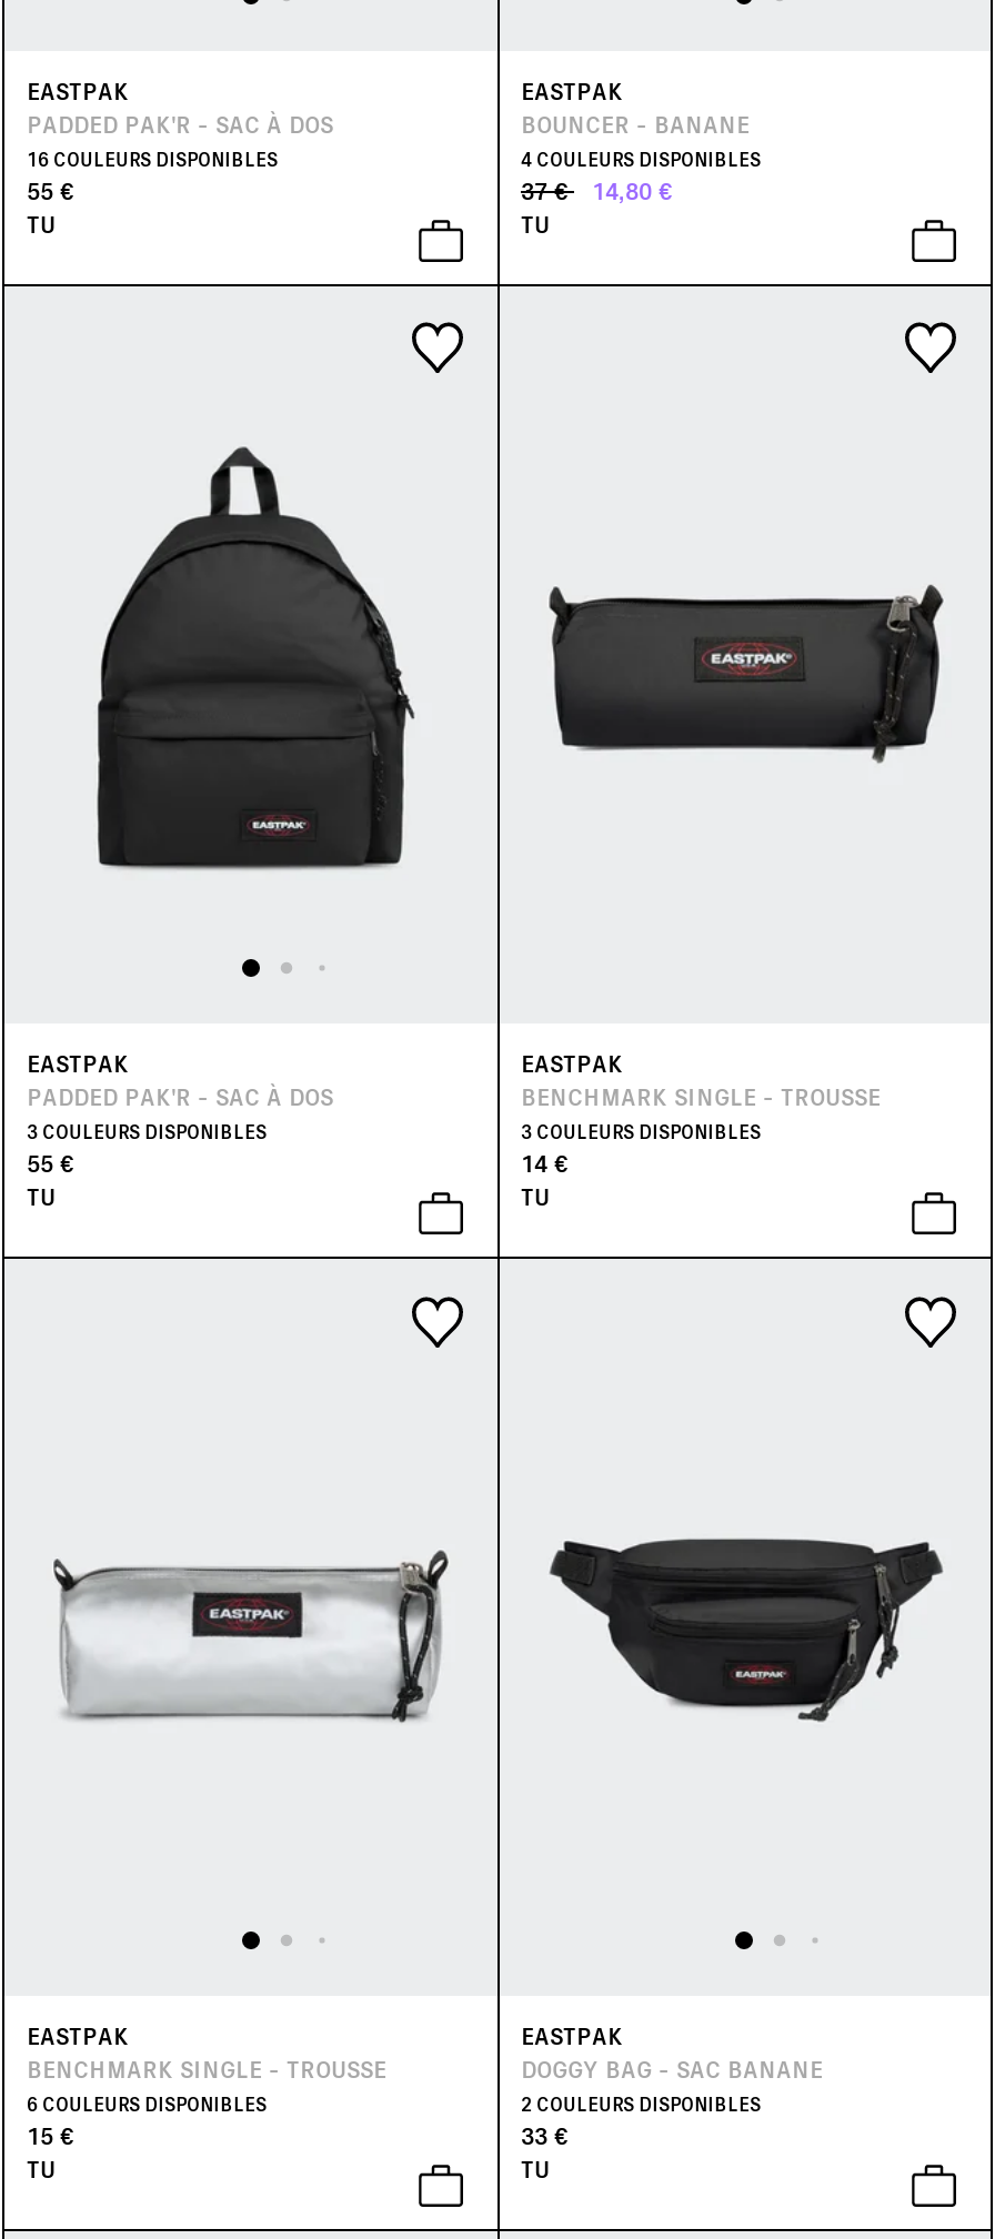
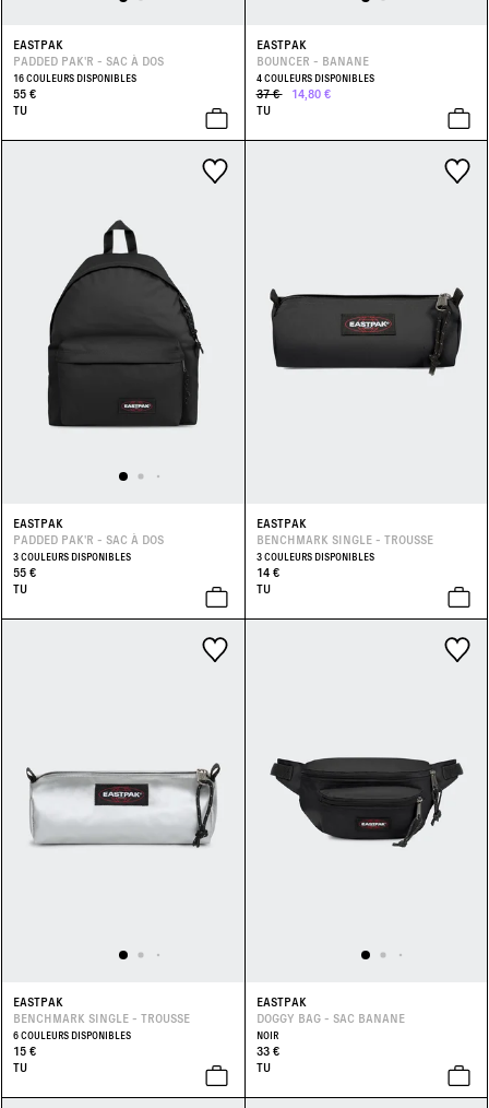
- 2 COULEURS DISPONIBLES
+ NOIR
